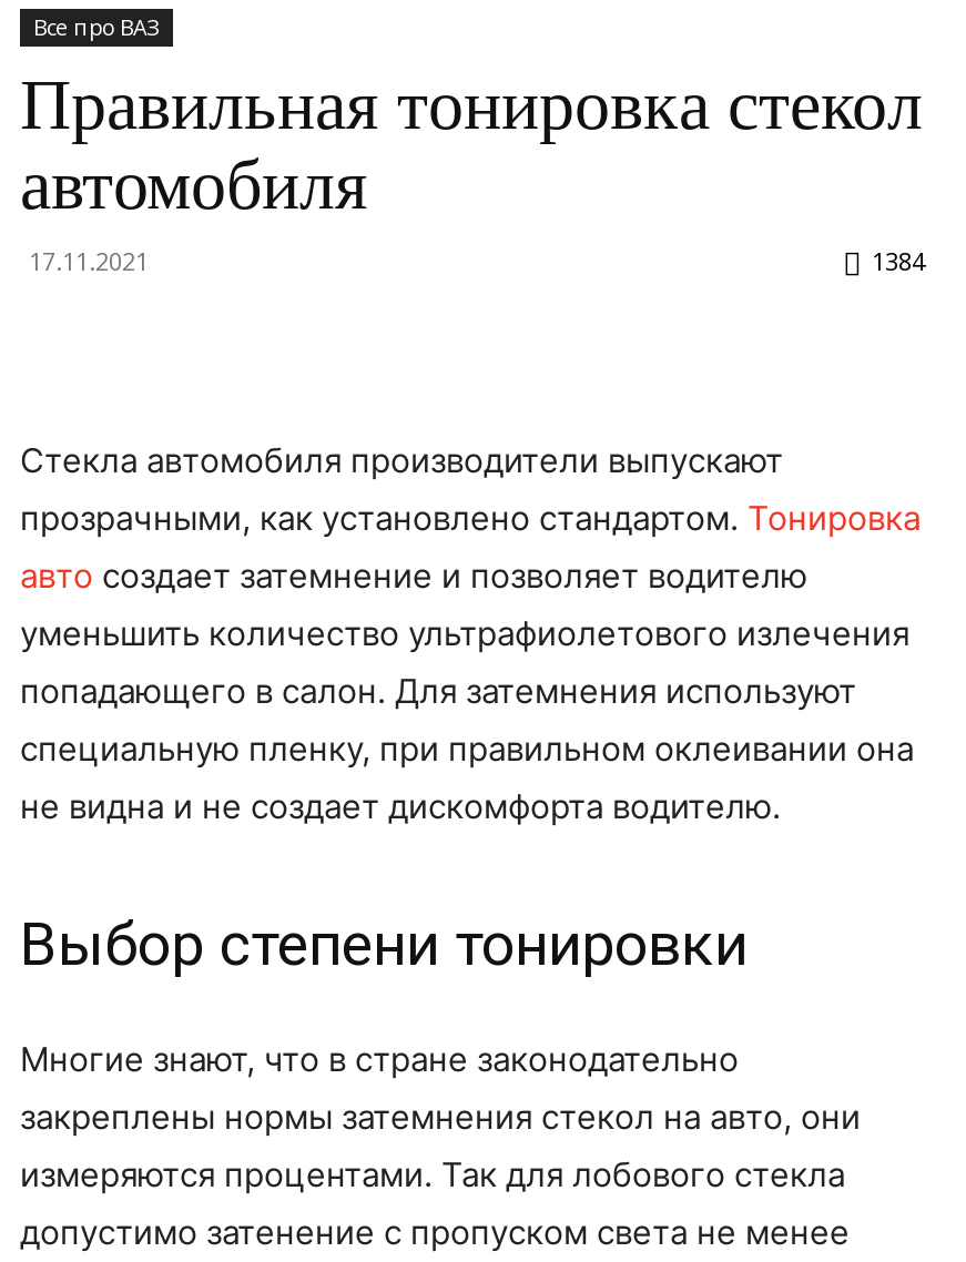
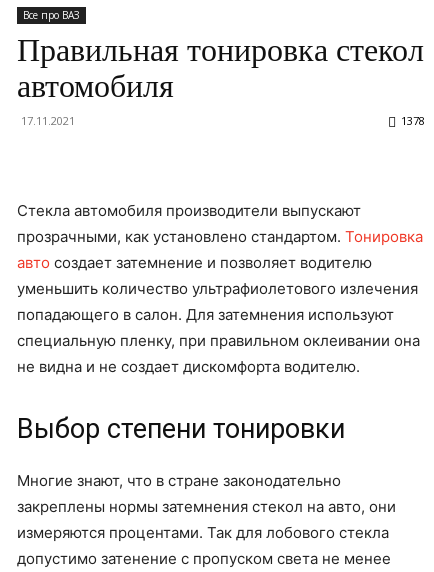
- 1384
+ 1378
